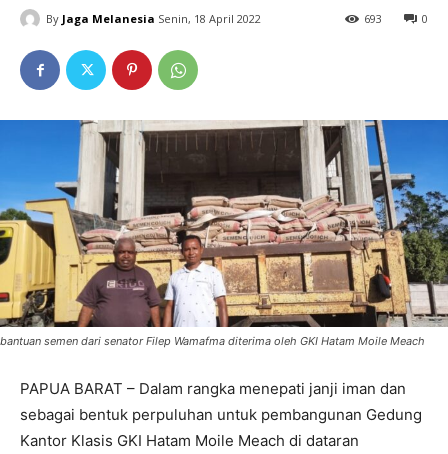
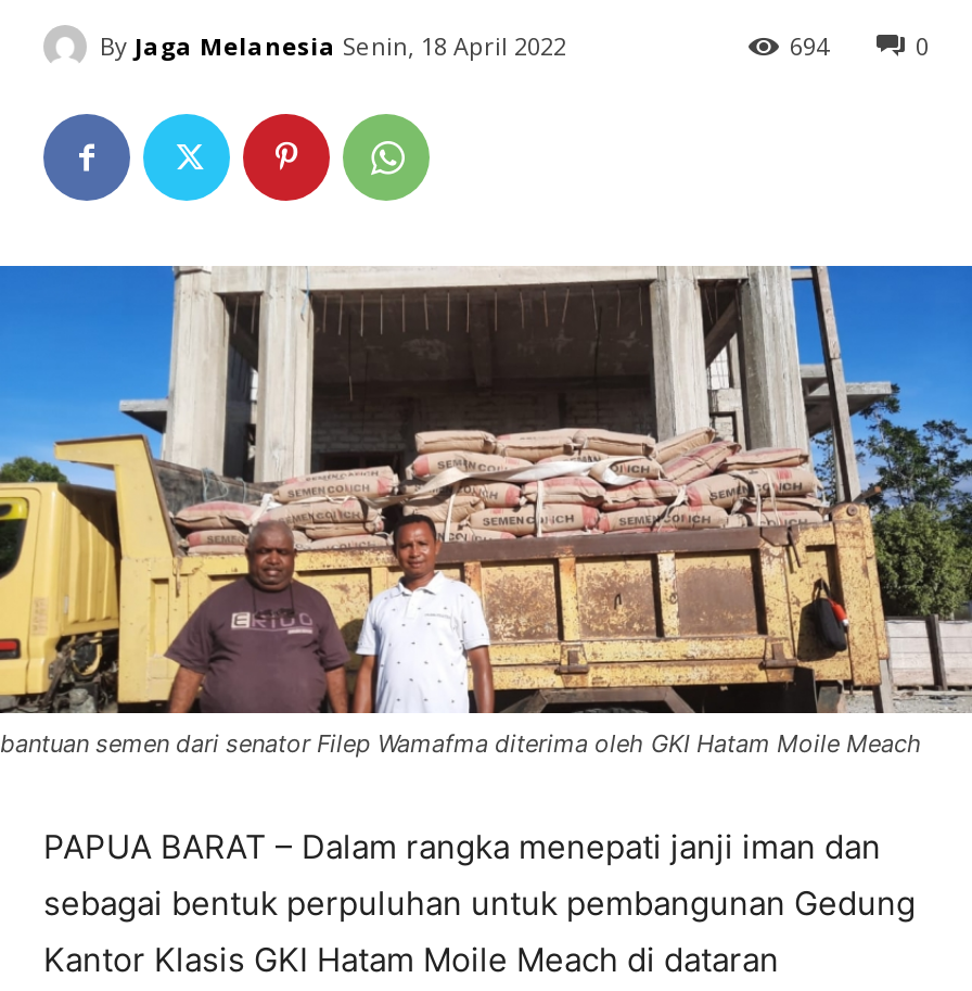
- 693
+ 694
